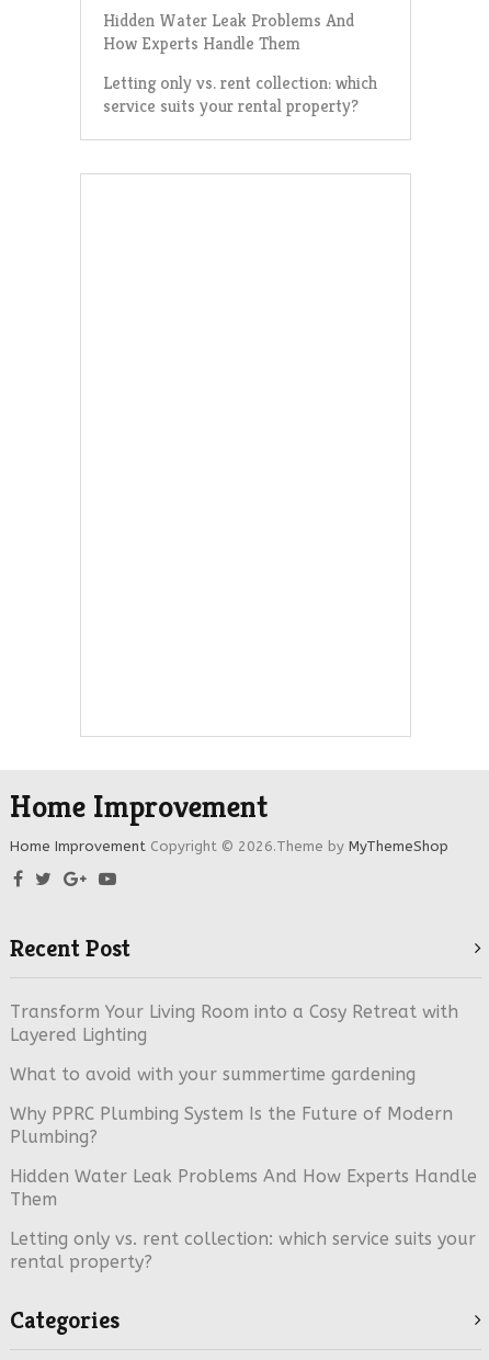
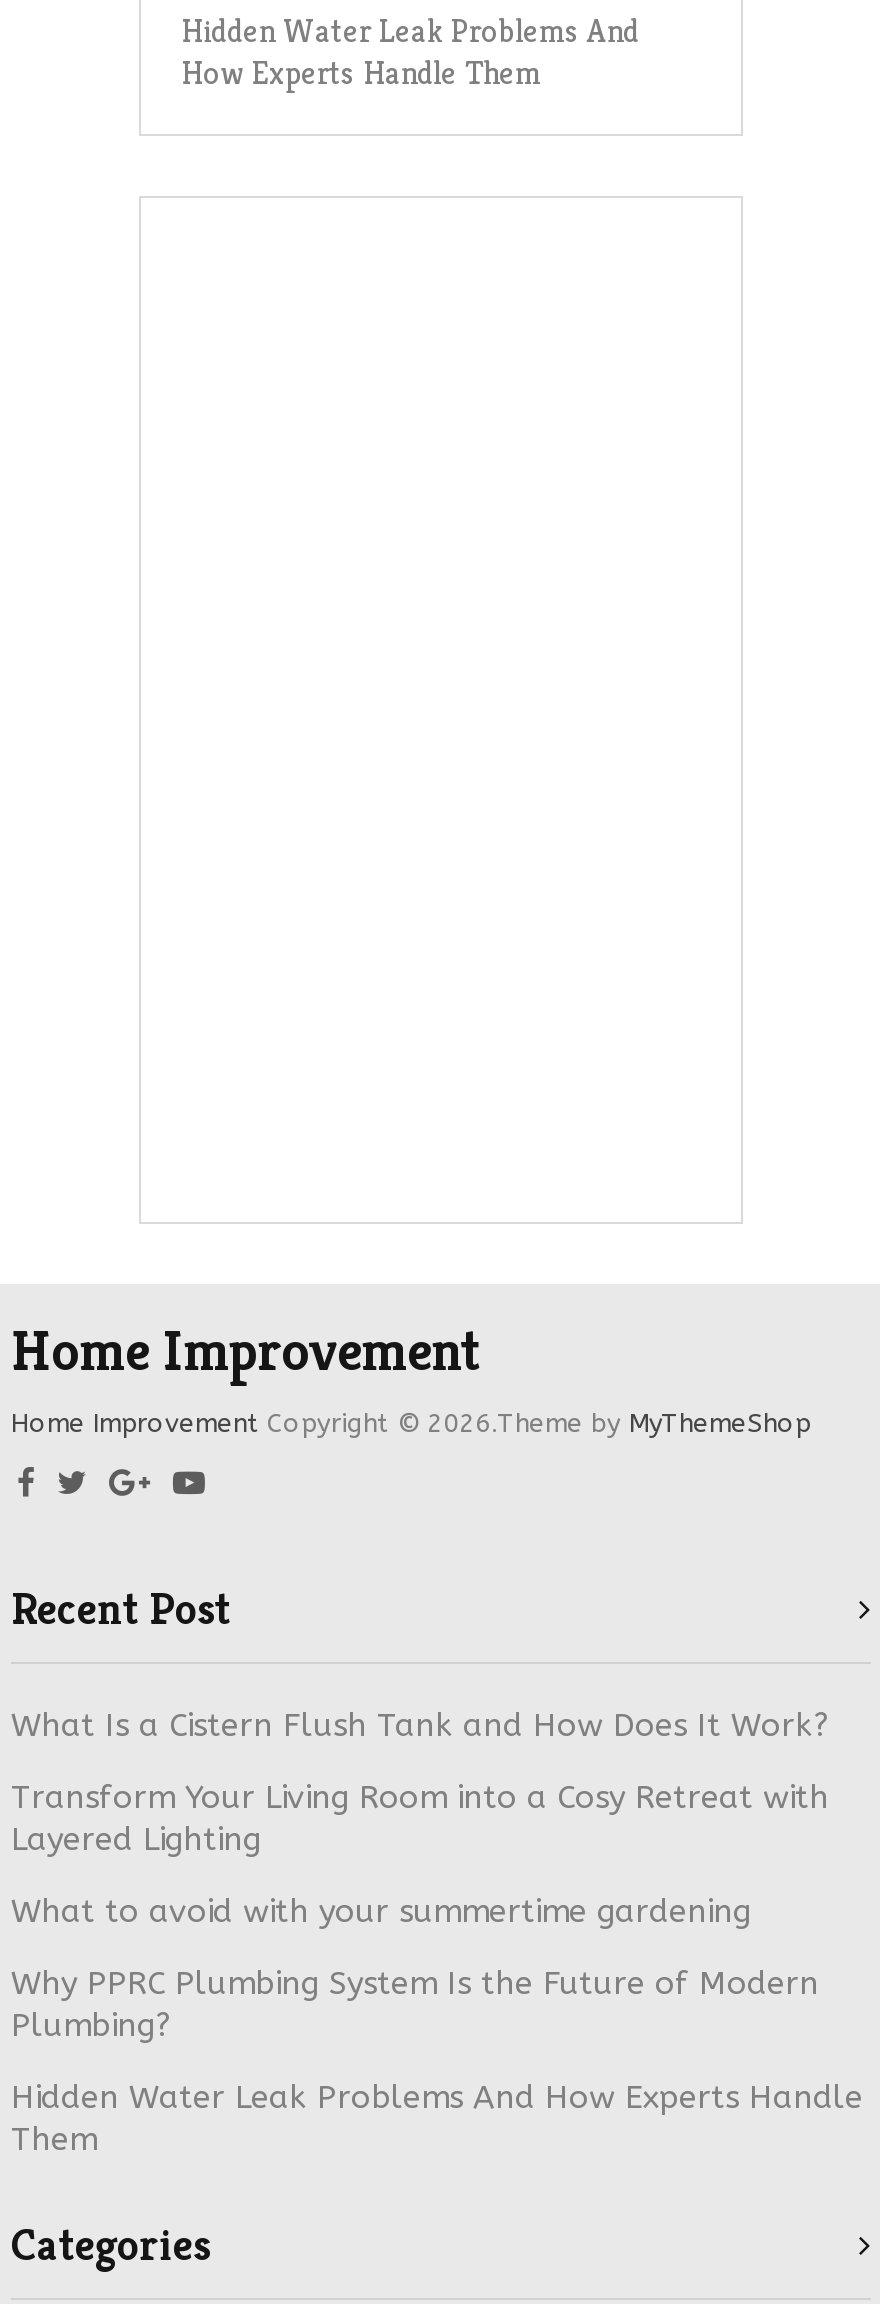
- Letting only vs. rent collection: which
- service suits your rental property?

+ What Is a Cistern Flush Tank and How Does It Work?

- Letting only vs. rent collection: which service suits your
- rental property?
